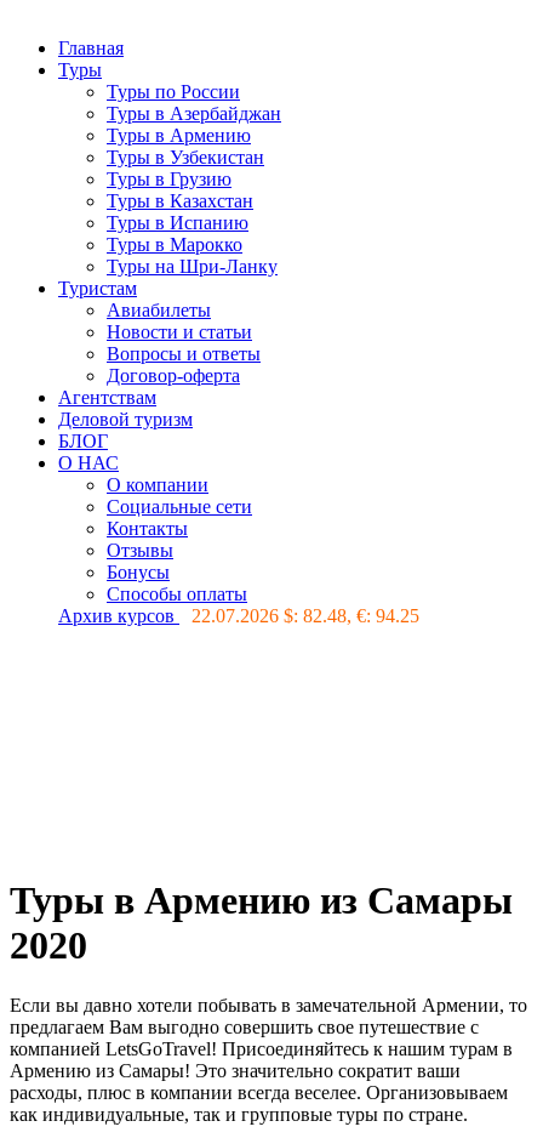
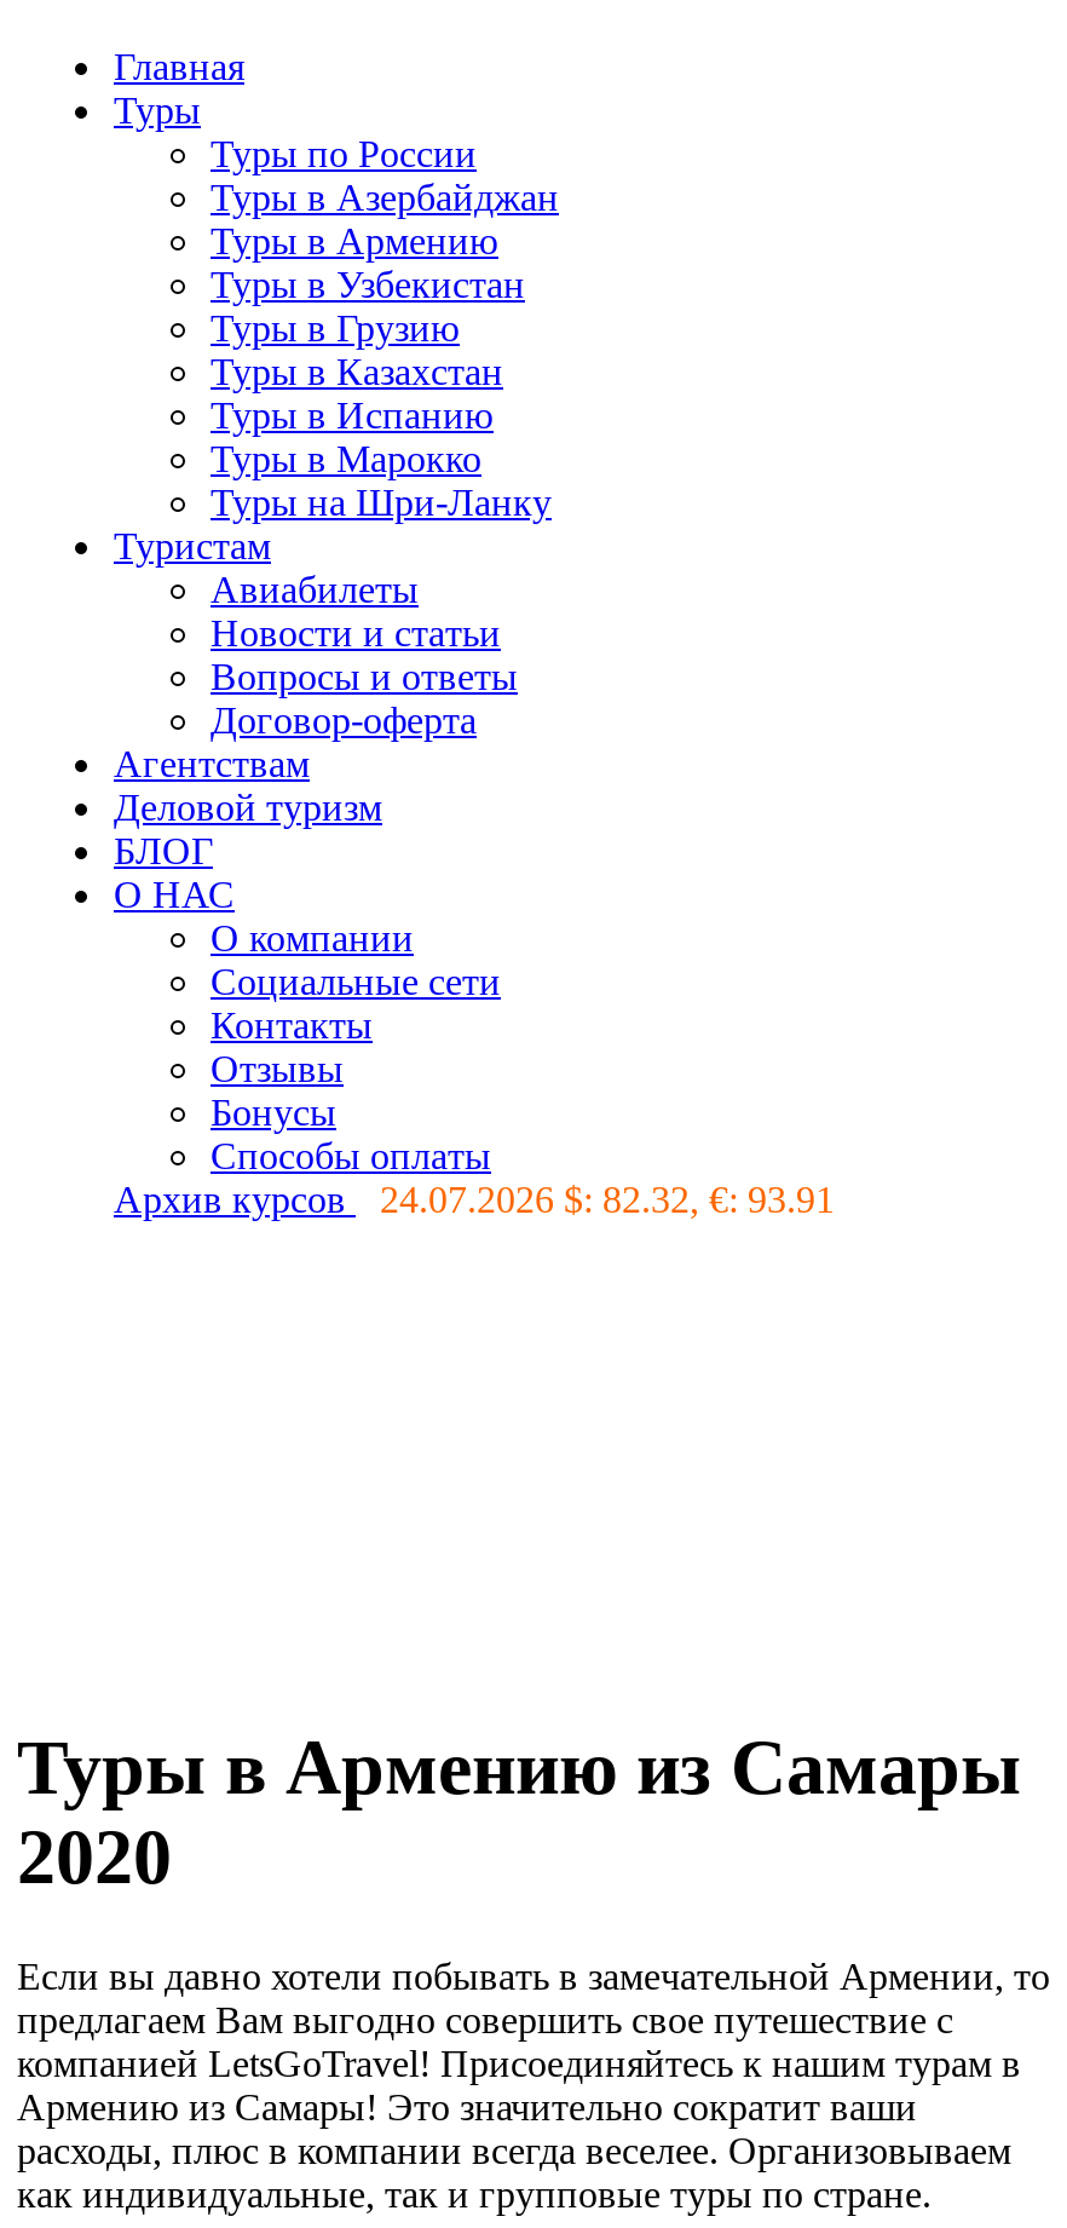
- Архив курсов 22.07.2026 $: 82.48, €: 94.25
+ Архив курсов 24.07.2026 $: 82.32, €: 93.91
